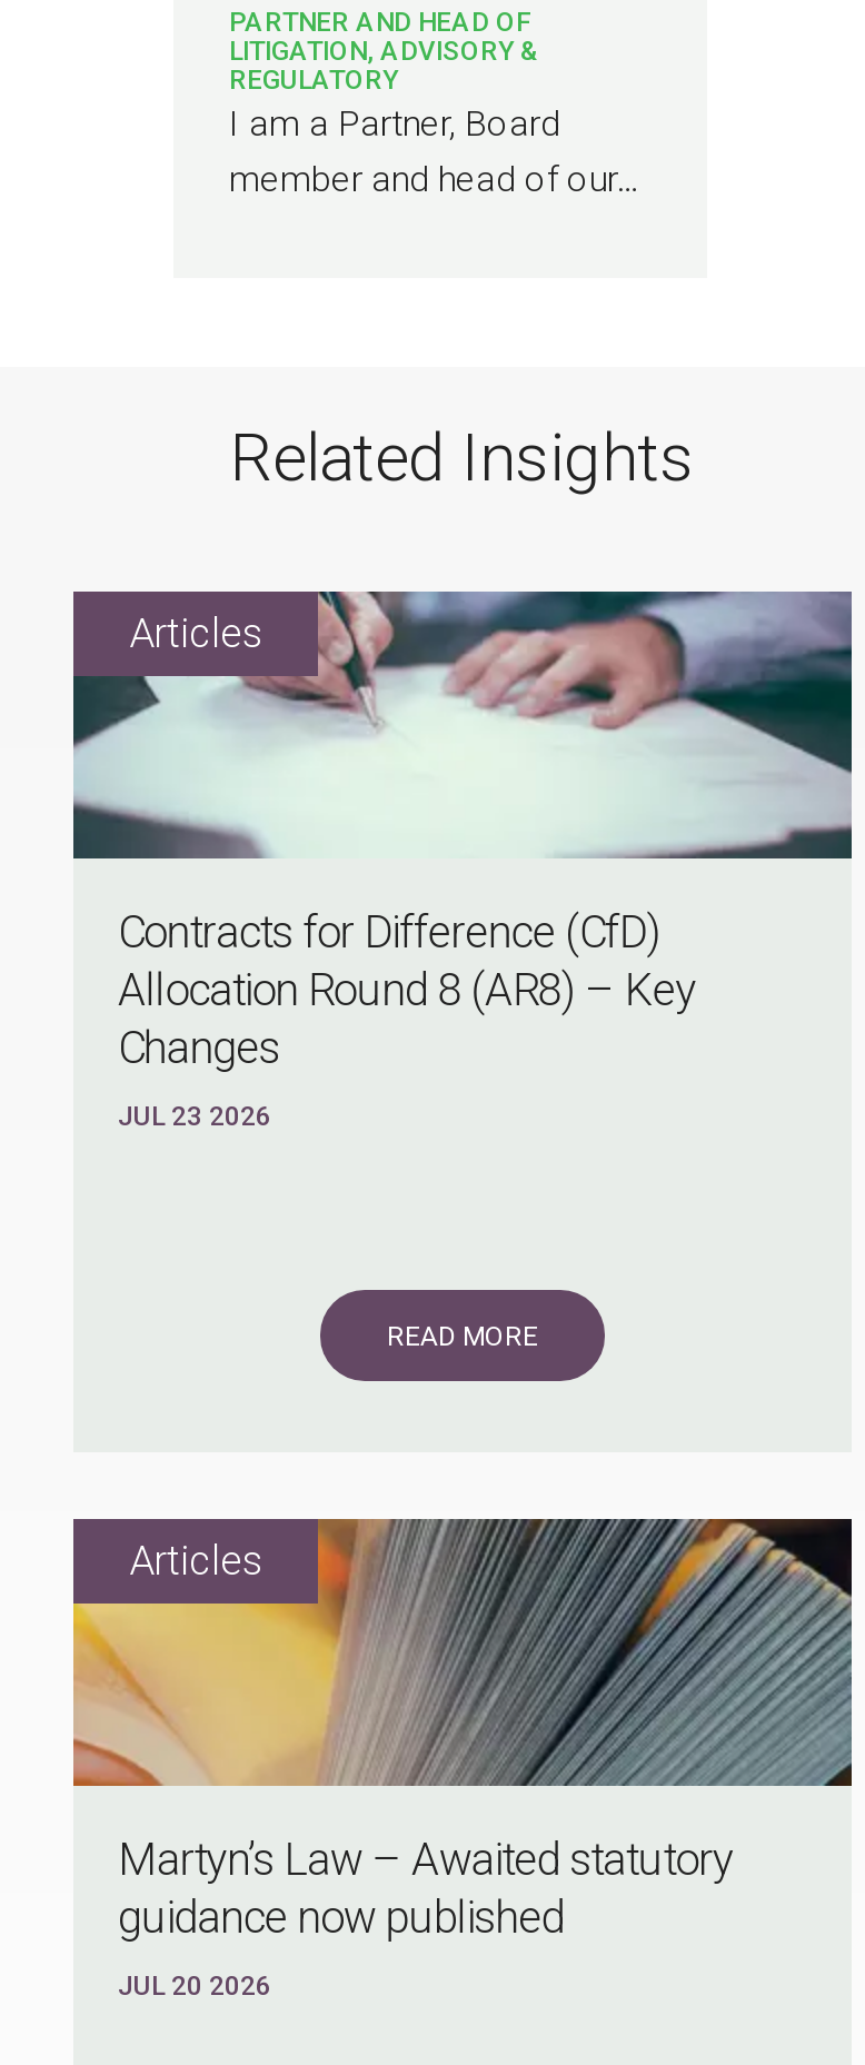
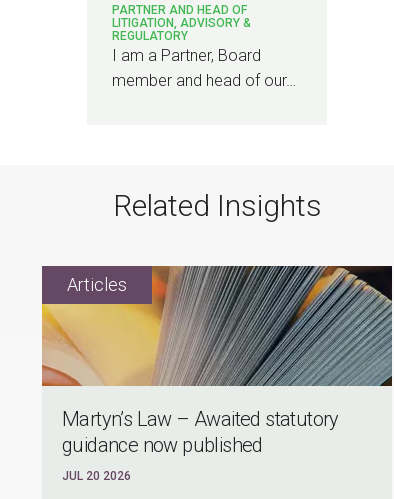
- [image]
- Contracts for Difference (CfD)
- Allocation Round 8 (AR8) – Key
- Changes
- JUL 23 2026

- READ MORE
